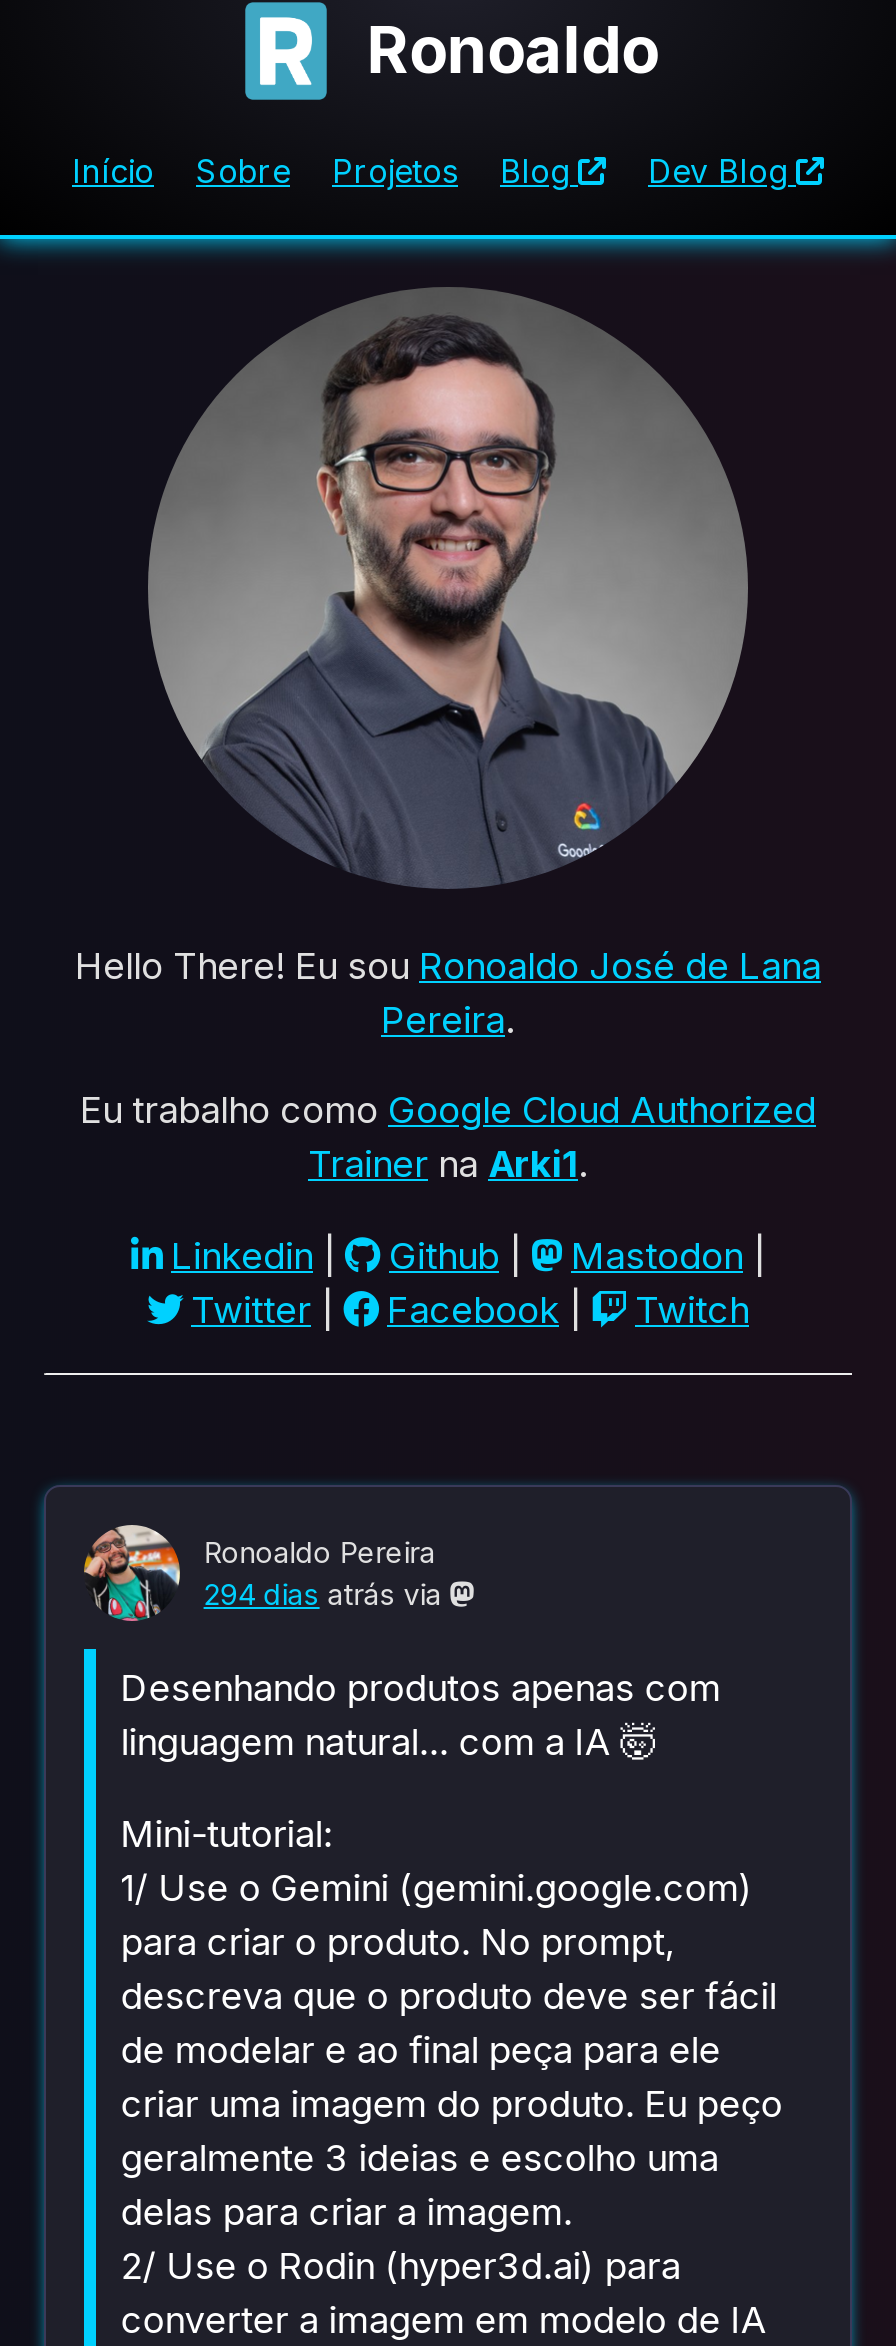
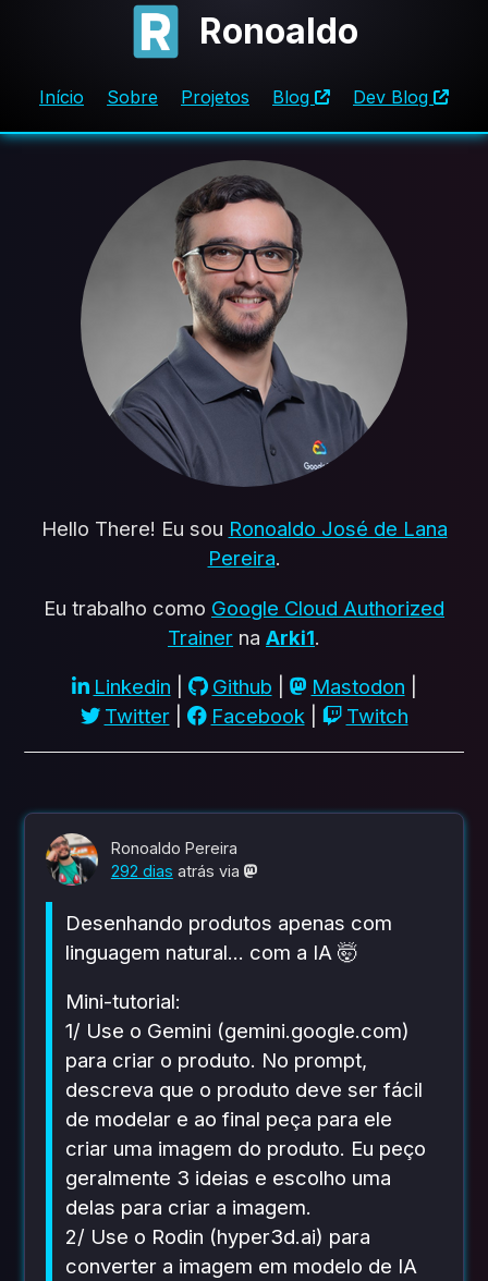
- 294 dias atrás via
+ 292 dias atrás via
